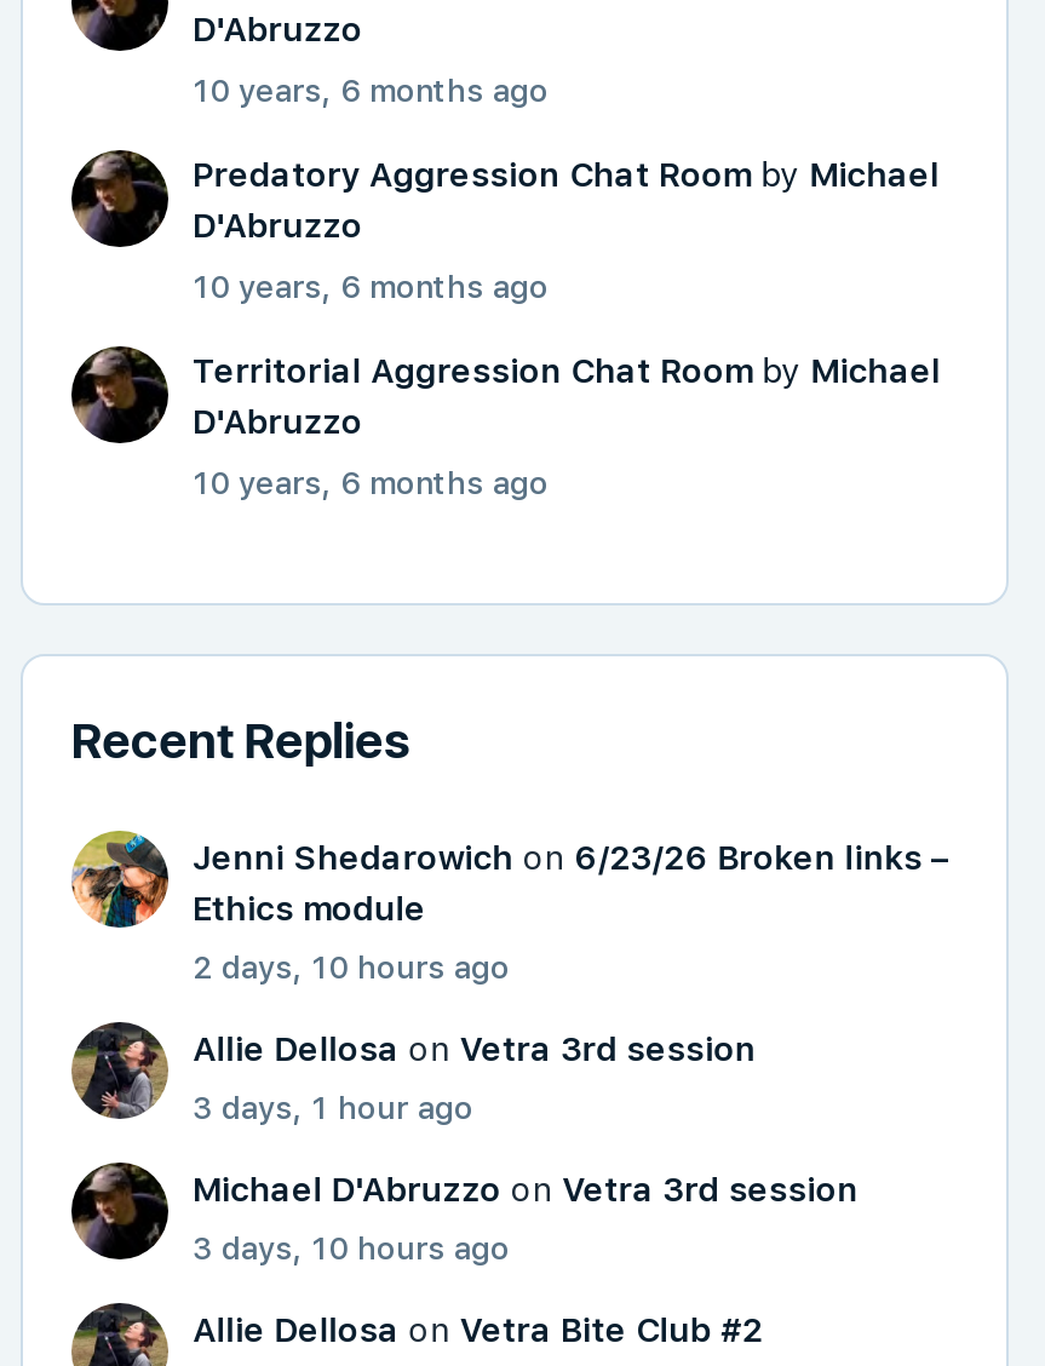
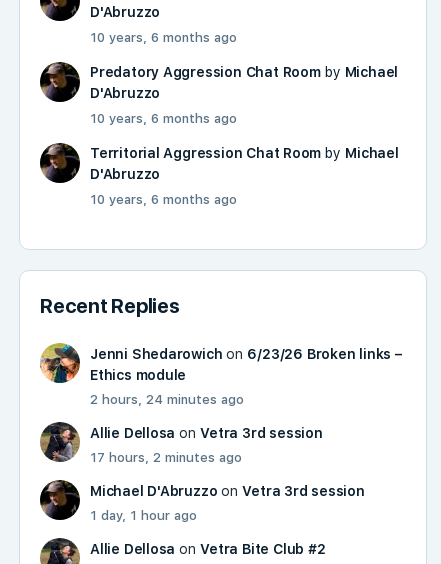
- 2 days, 10 hours ago
+ 2 hours, 24 minutes ago

- 3 days, 1 hour ago
+ 17 hours, 2 minutes ago

- 3 days, 10 hours ago
+ 1 day, 1 hour ago
